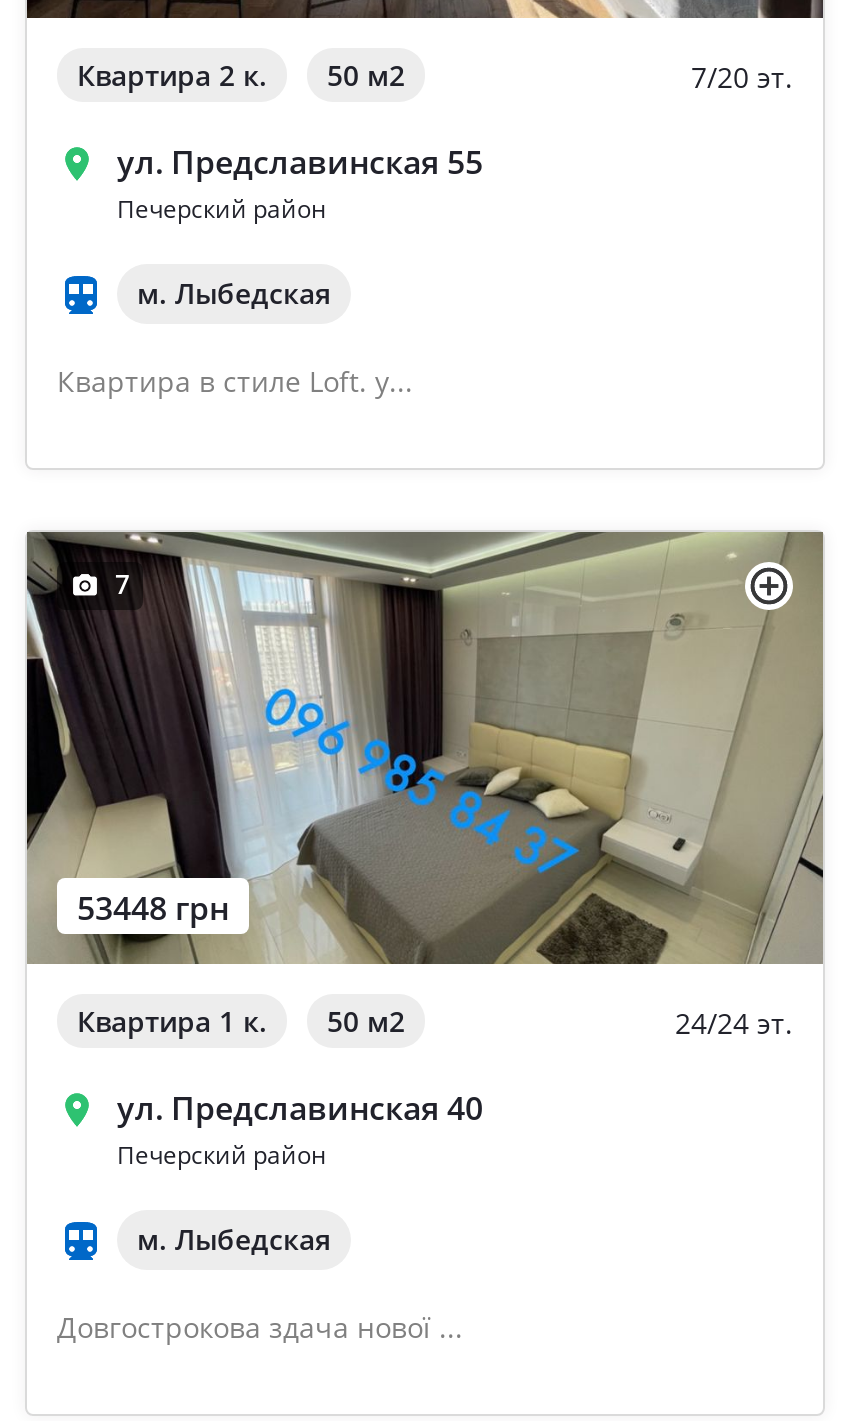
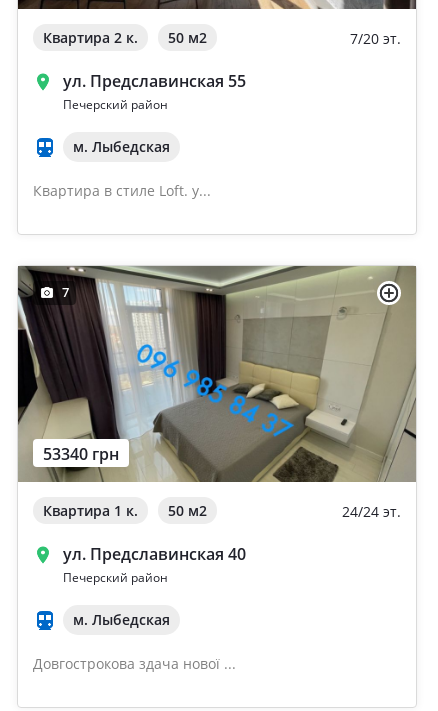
- 53448 грн
+ 53340 грн
